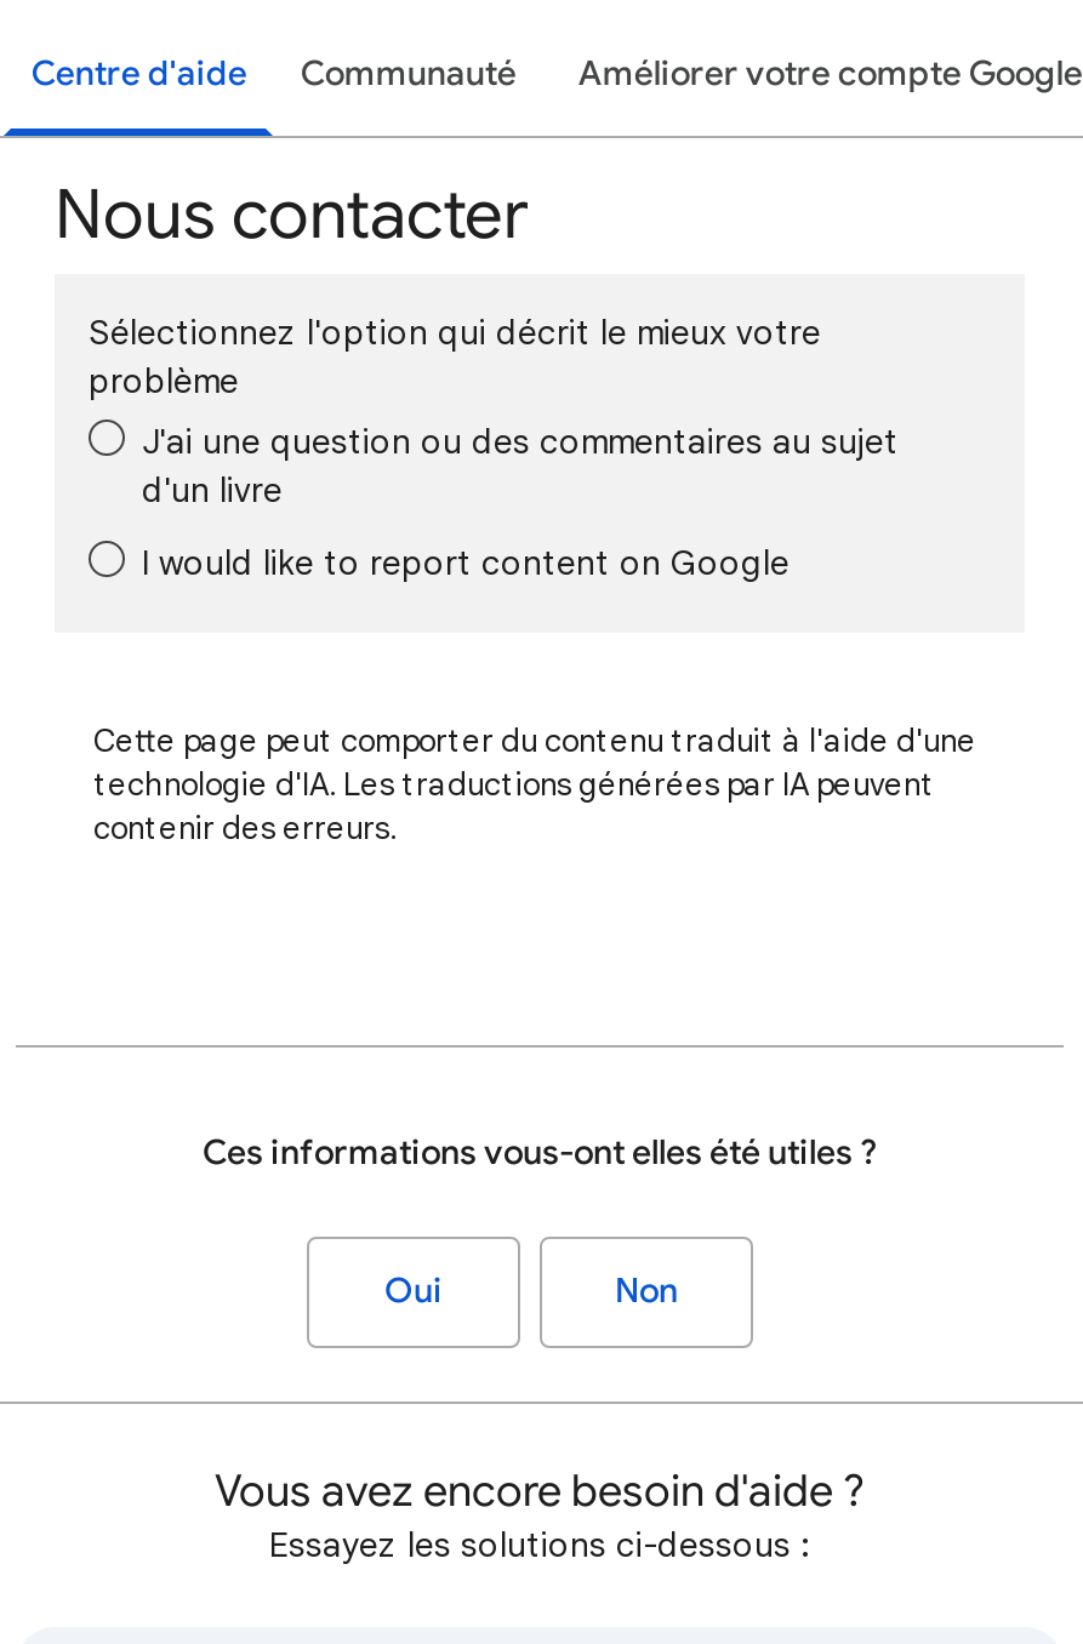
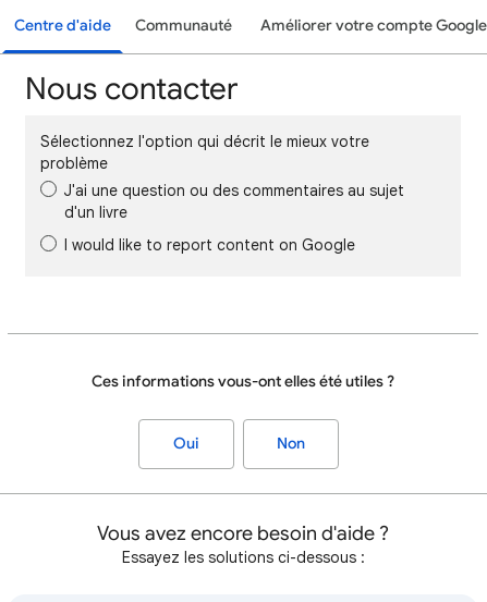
- Cette page peut comporter du contenu traduit à l'aide d'une
- technologie d'IA. Les traductions générées par IA peuvent
- contenir des erreurs.
